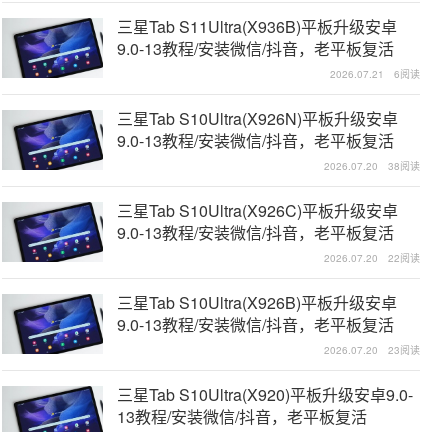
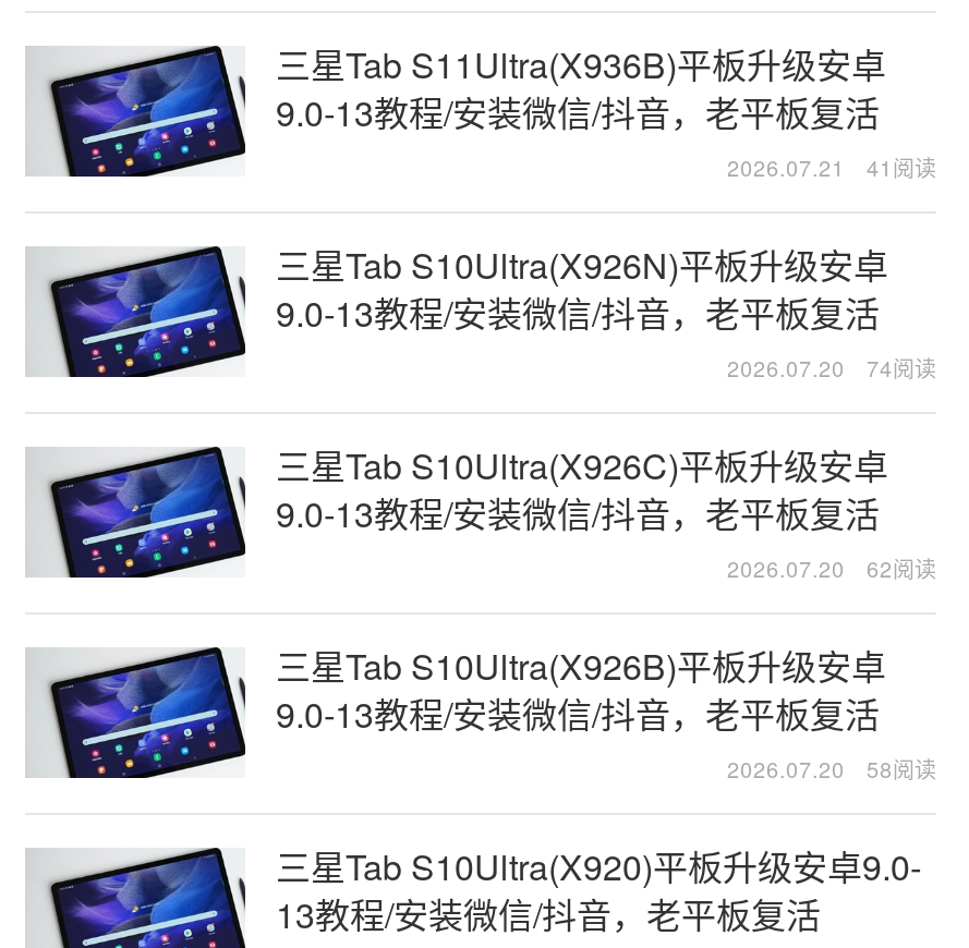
- 2026.07.21 6阅读
+ 2026.07.21 41阅读

- 2026.07.20 38阅读
+ 2026.07.20 74阅读

- 2026.07.20 22阅读
+ 2026.07.20 62阅读

- 2026.07.20 23阅读
+ 2026.07.20 58阅读
